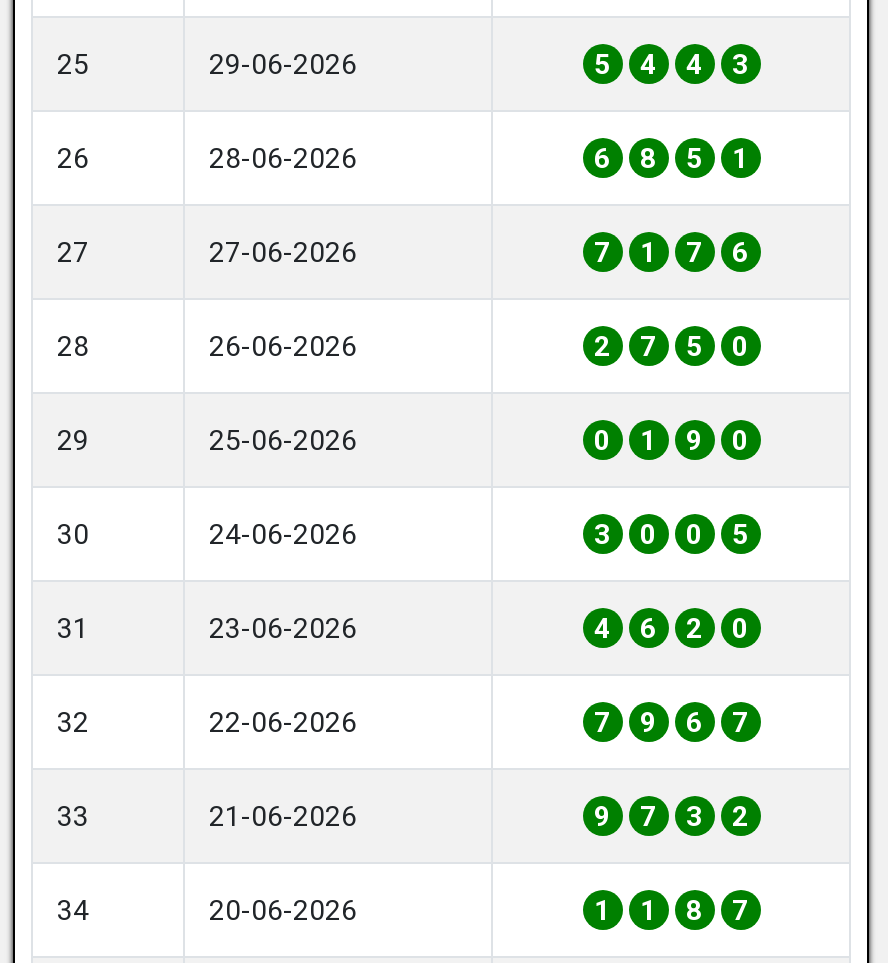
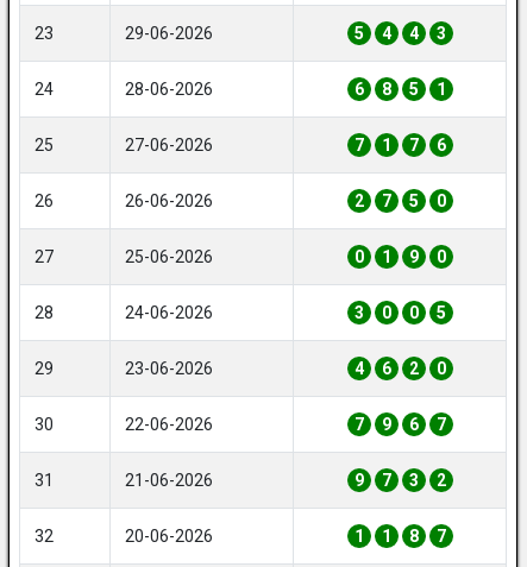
- 25
+ 23

- 26
+ 24

- 27
+ 25

- 28
+ 26

- 29
+ 27

- 30
+ 28

- 31
+ 29

- 32
+ 30

- 33
+ 31

- 34
+ 32
